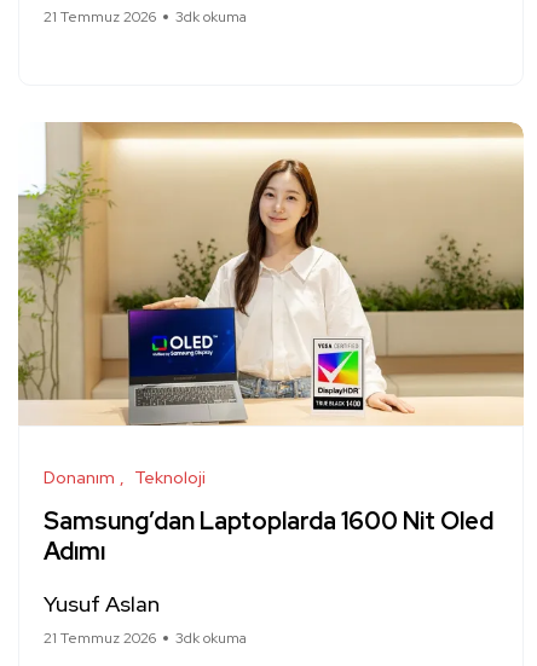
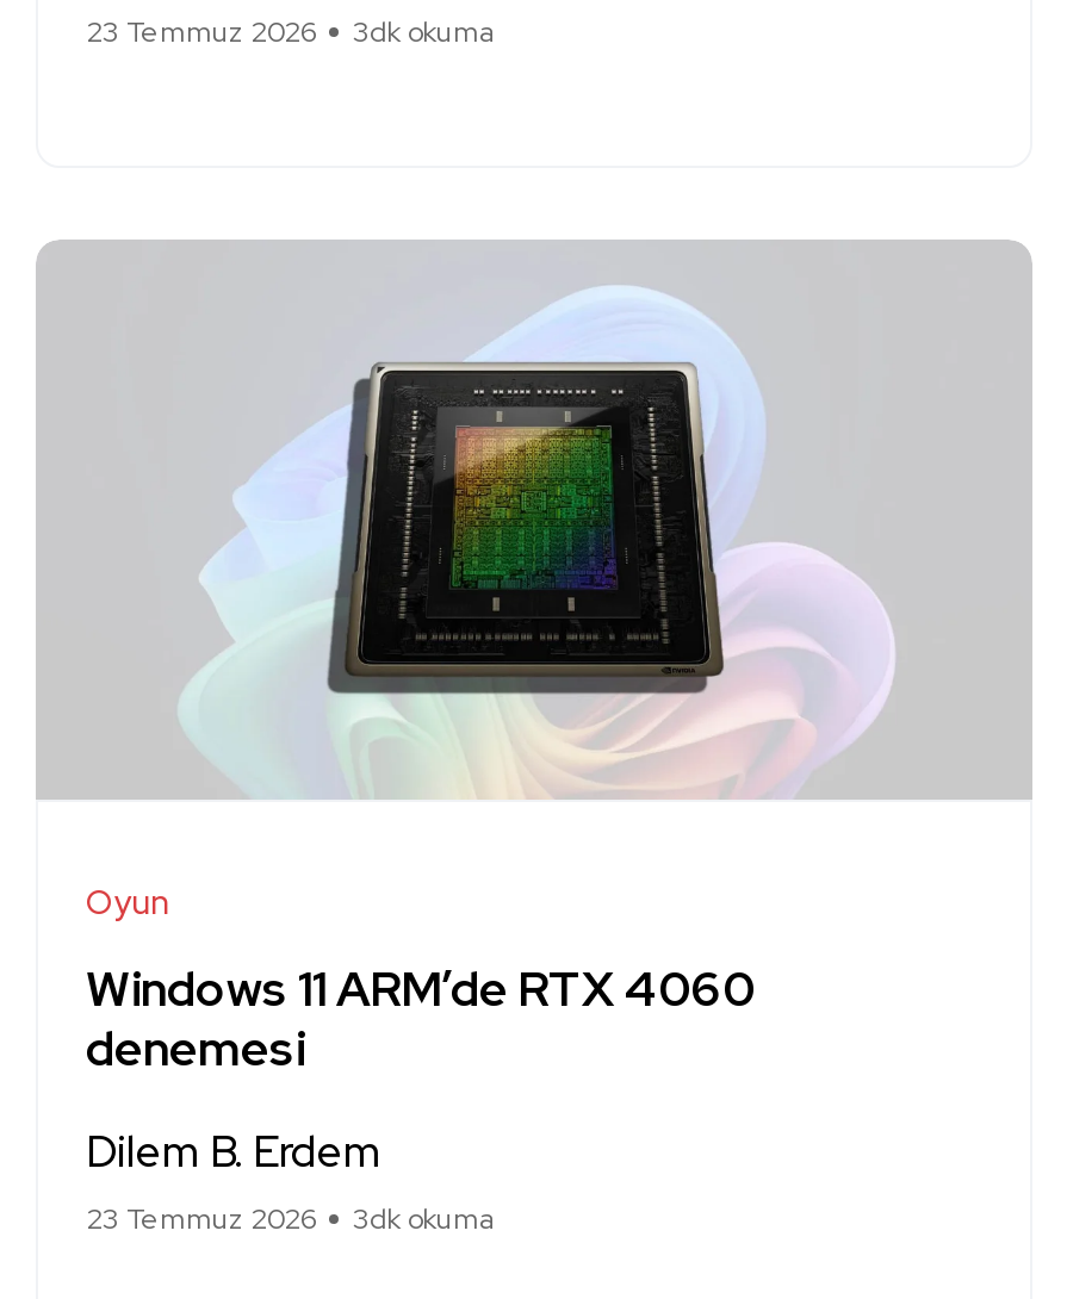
- 21 Temmuz 2026 3dk okuma
+ 23 Temmuz 2026 3dk okuma

- [image]
- Donanım
- Teknoloji
+ [image]
+ Oyun

- Samsung’dan Laptoplarda 1600 Nit Oled
- Adımı
+ Windows 11 ARM’de RTX 4060
+ denemesi

- Yusuf Aslan
- 21 Temmuz 2026
+ Dilem B. Erdem
+ 23 Temmuz 2026
